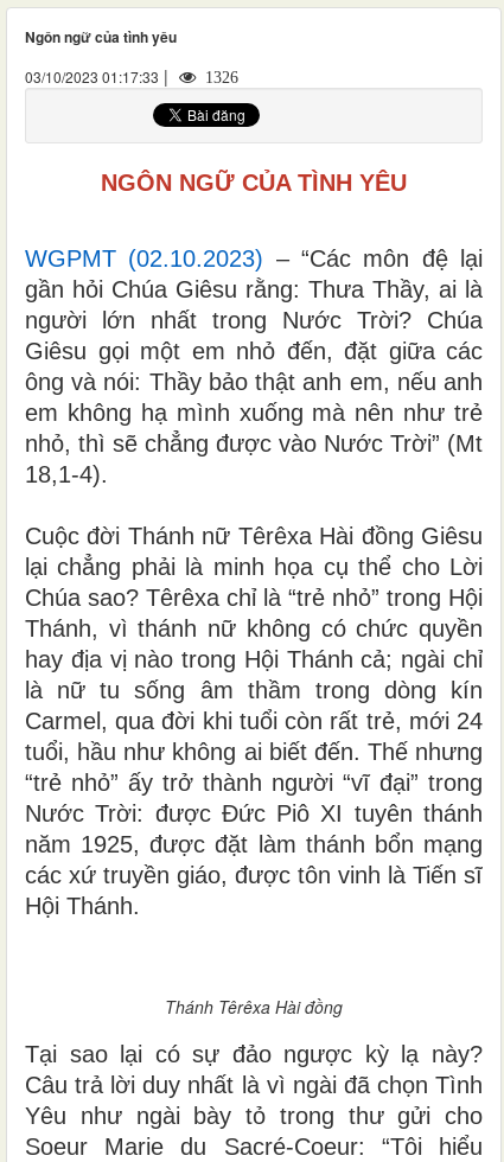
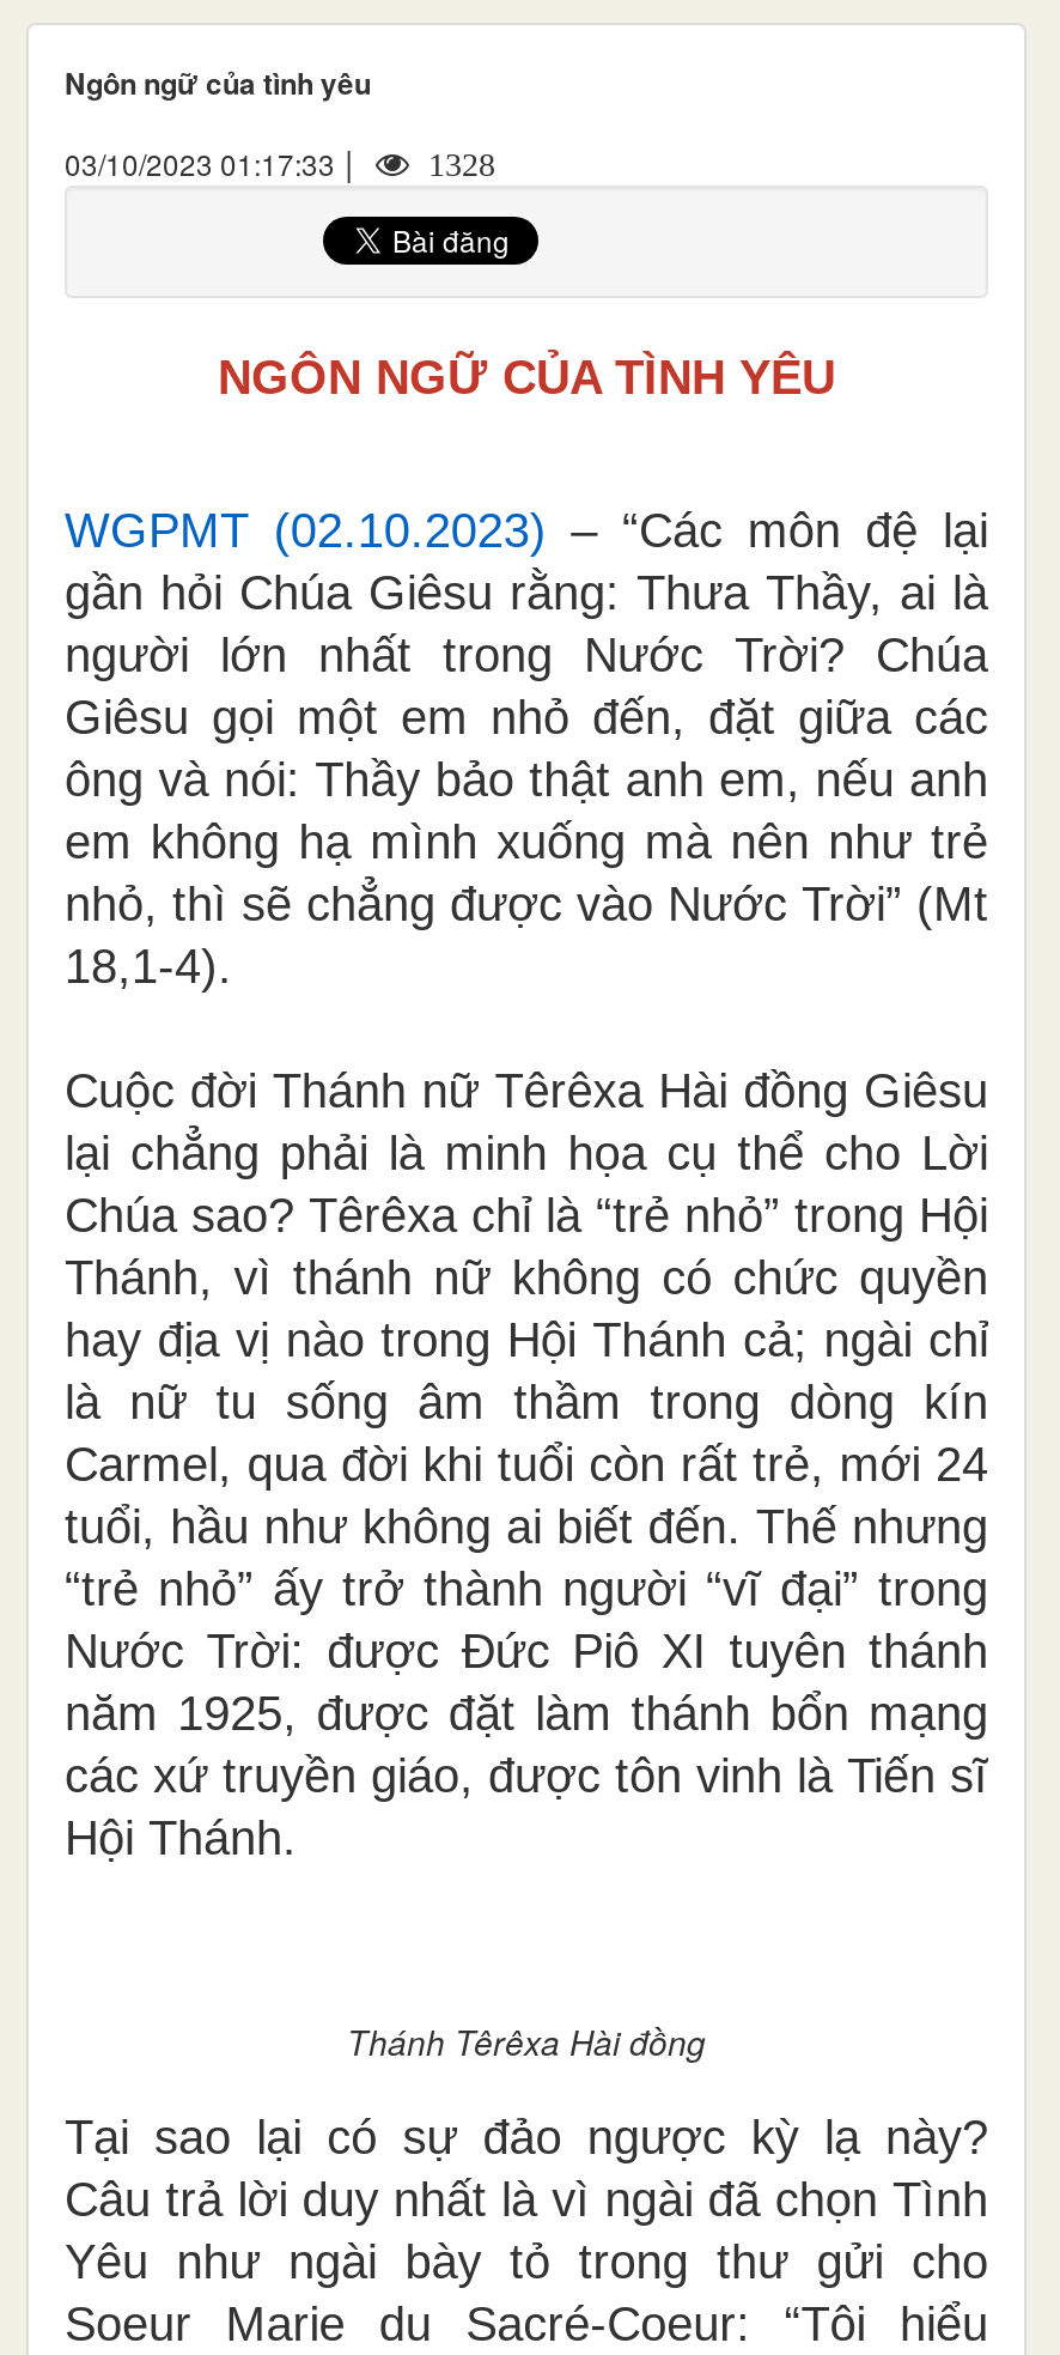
- 1326
+ 1328
